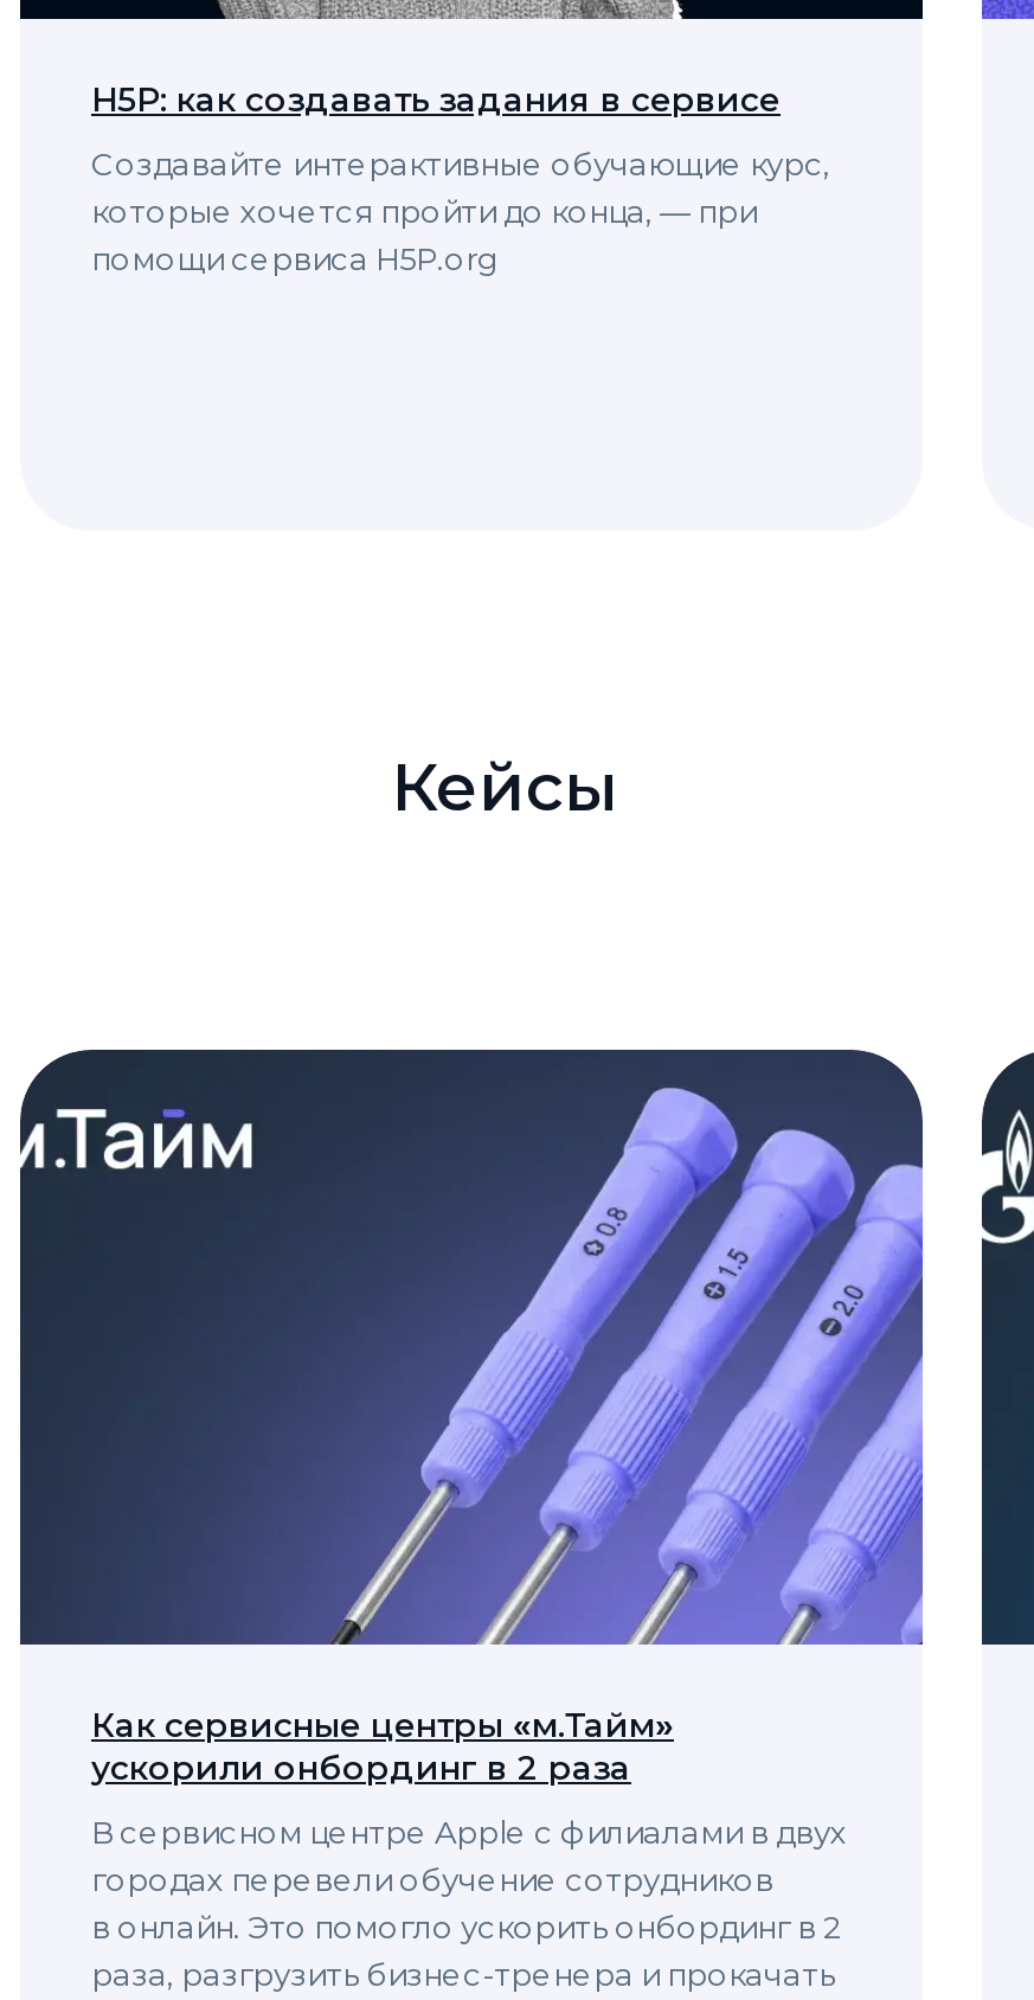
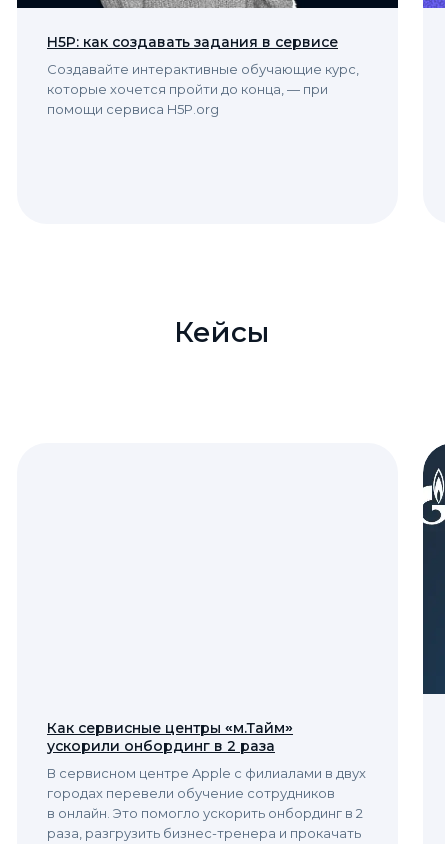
- [image]
